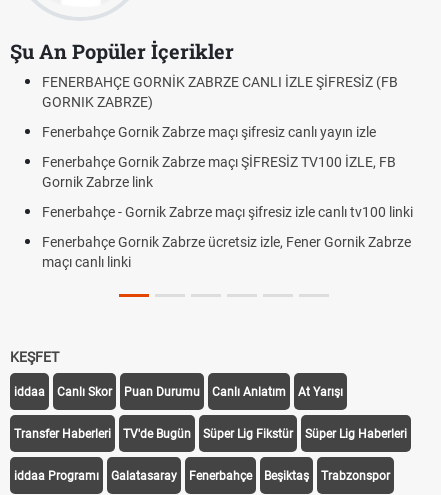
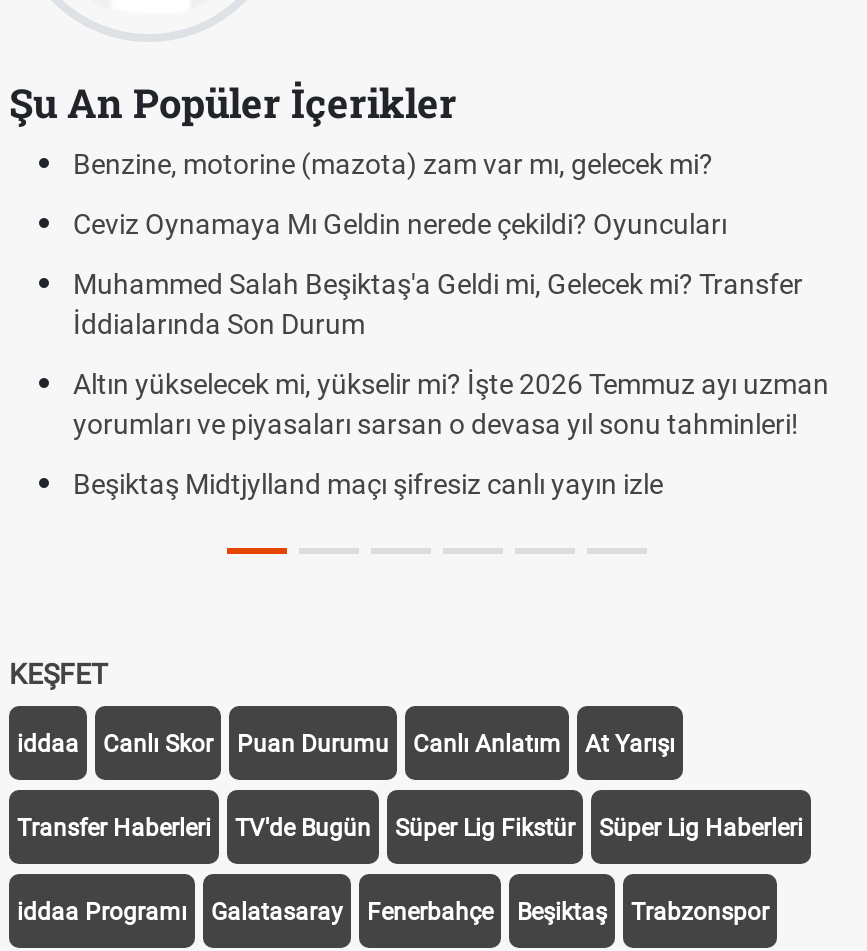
- FENERBAHÇE GORNİK ZABRZE CANLI İZLE ŞİFRESİZ (FB
- GORNIK ZABRZE)
+ Benzine, motorine (mazota) zam var mı, gelecek mi?

- Fenerbahçe Gornik Zabrze maçı şifresiz canlı yayın izle
+ Ceviz Oynamaya Mı Geldin nerede çekildi? Oyuncuları

- Fenerbahçe Gornik Zabrze maçı ŞİFRESİZ TV100 İZLE, FB
- Gornik Zabrze link
+ Muhammed Salah Beşiktaş'a Geldi mi, Gelecek mi? Transfer
+ İddialarında Son Durum

- Fenerbahçe - Gornik Zabrze maçı şifresiz izle canlı tv100 linki
+ Altın yükselecek mi, yükselir mi? İşte 2026 Temmuz ayı uzman
+ yorumları ve piyasaları sarsan o devasa yıl sonu tahminleri!

- Fenerbahçe Gornik Zabrze ücretsiz izle, Fener Gornik Zabrze
- maçı canlı linki
+ Beşiktaş Midtjylland maçı şifresiz canlı yayın izle
